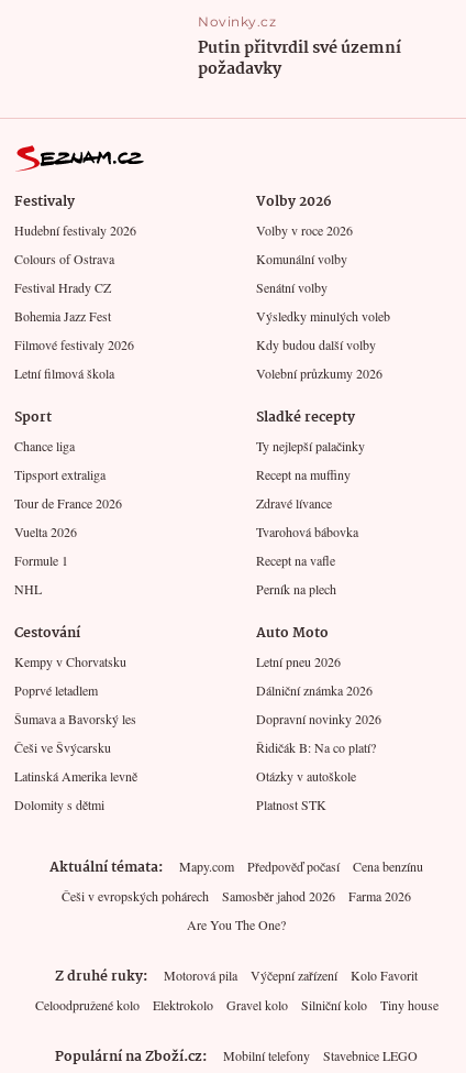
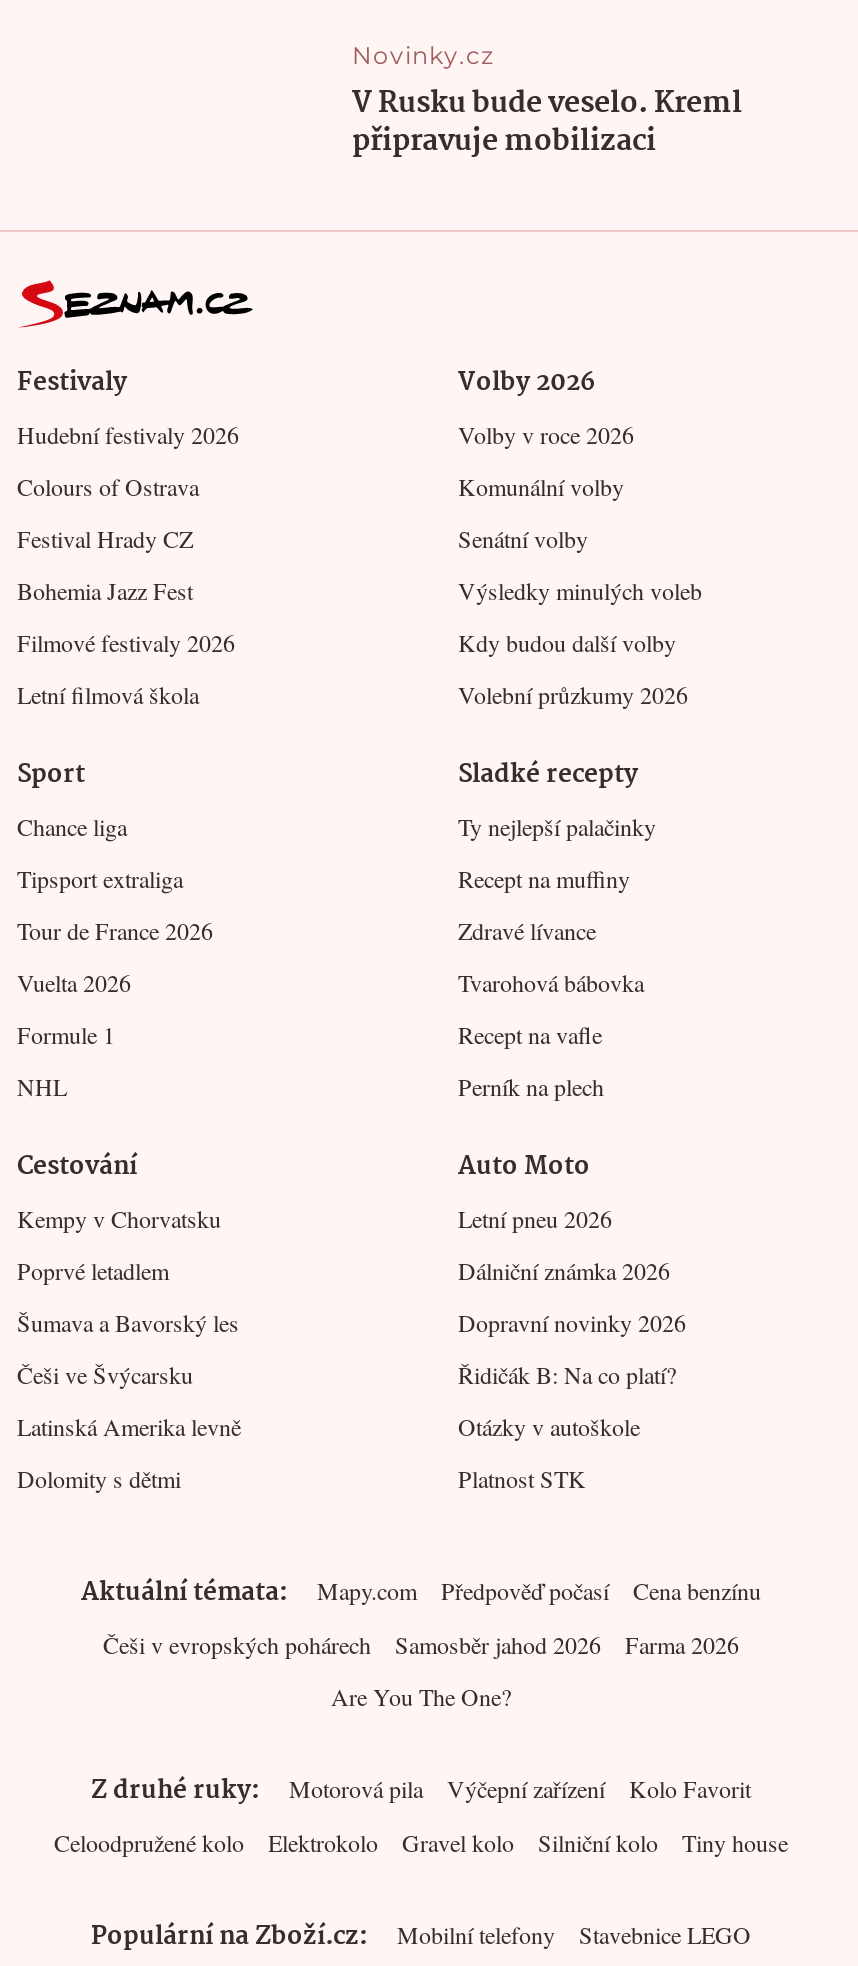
- Putin přitvrdil své územní
- požadavky
+ V Rusku bude veselo. Kreml
+ připravuje mobilizaci
